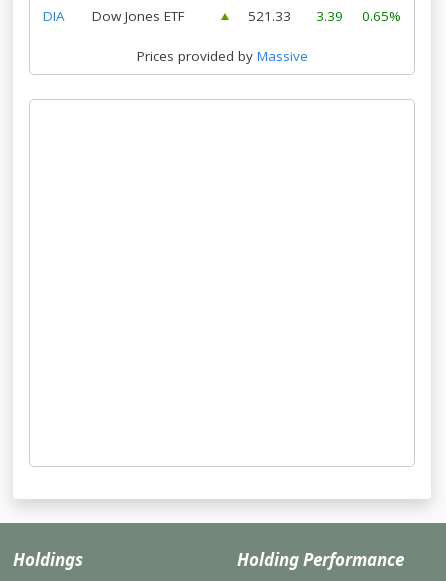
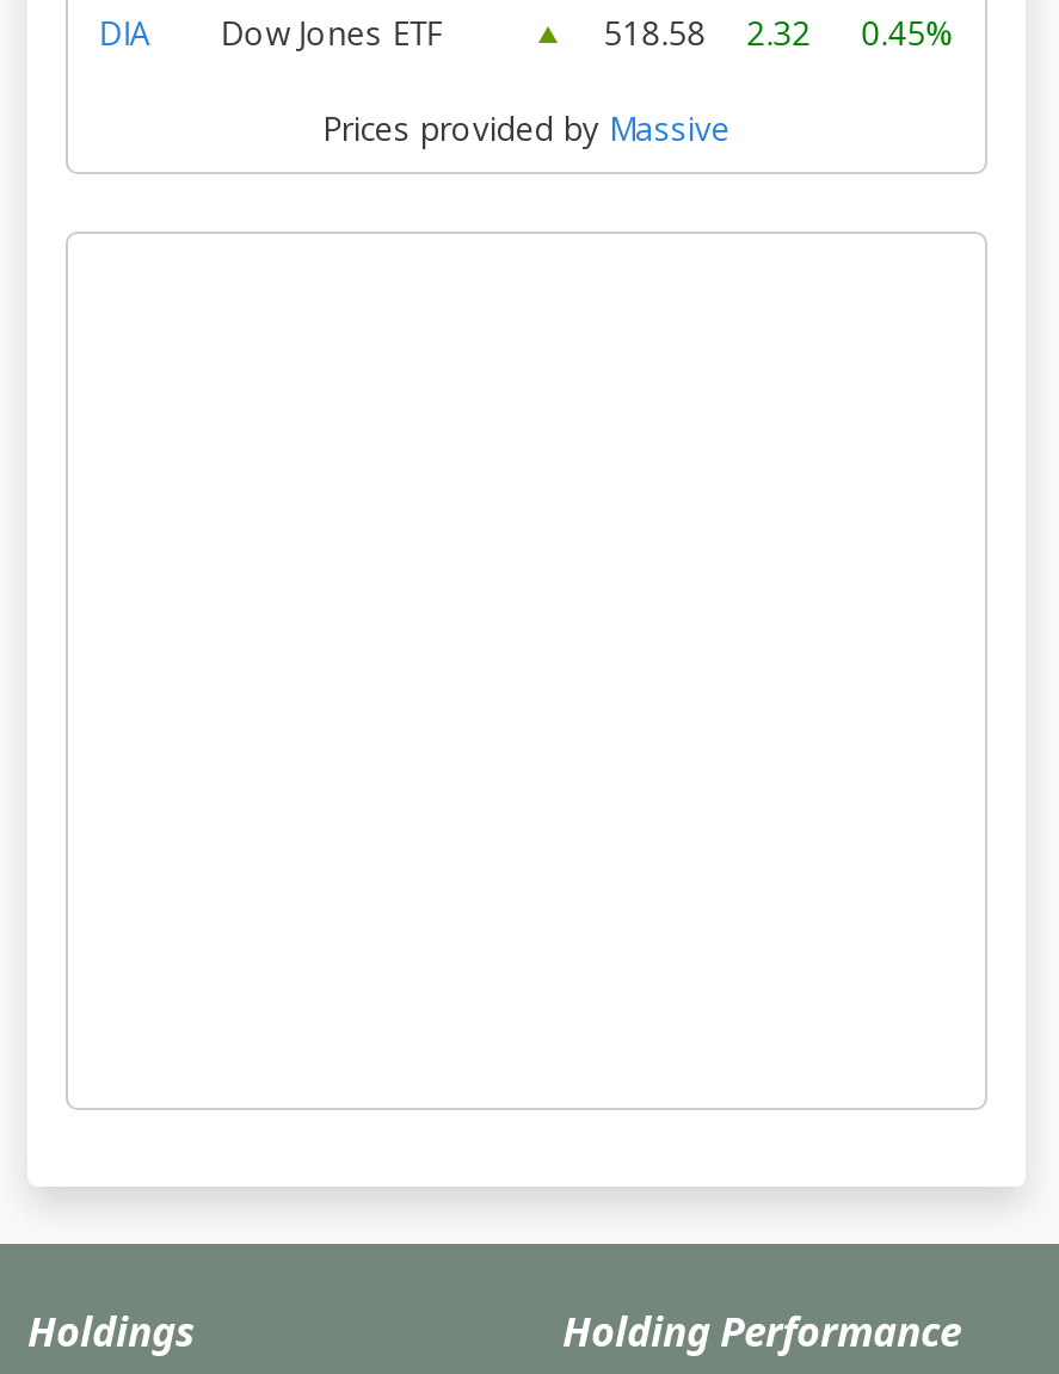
- 521.33
+ 518.58

- 3.39
+ 2.32

- 0.65%
+ 0.45%
